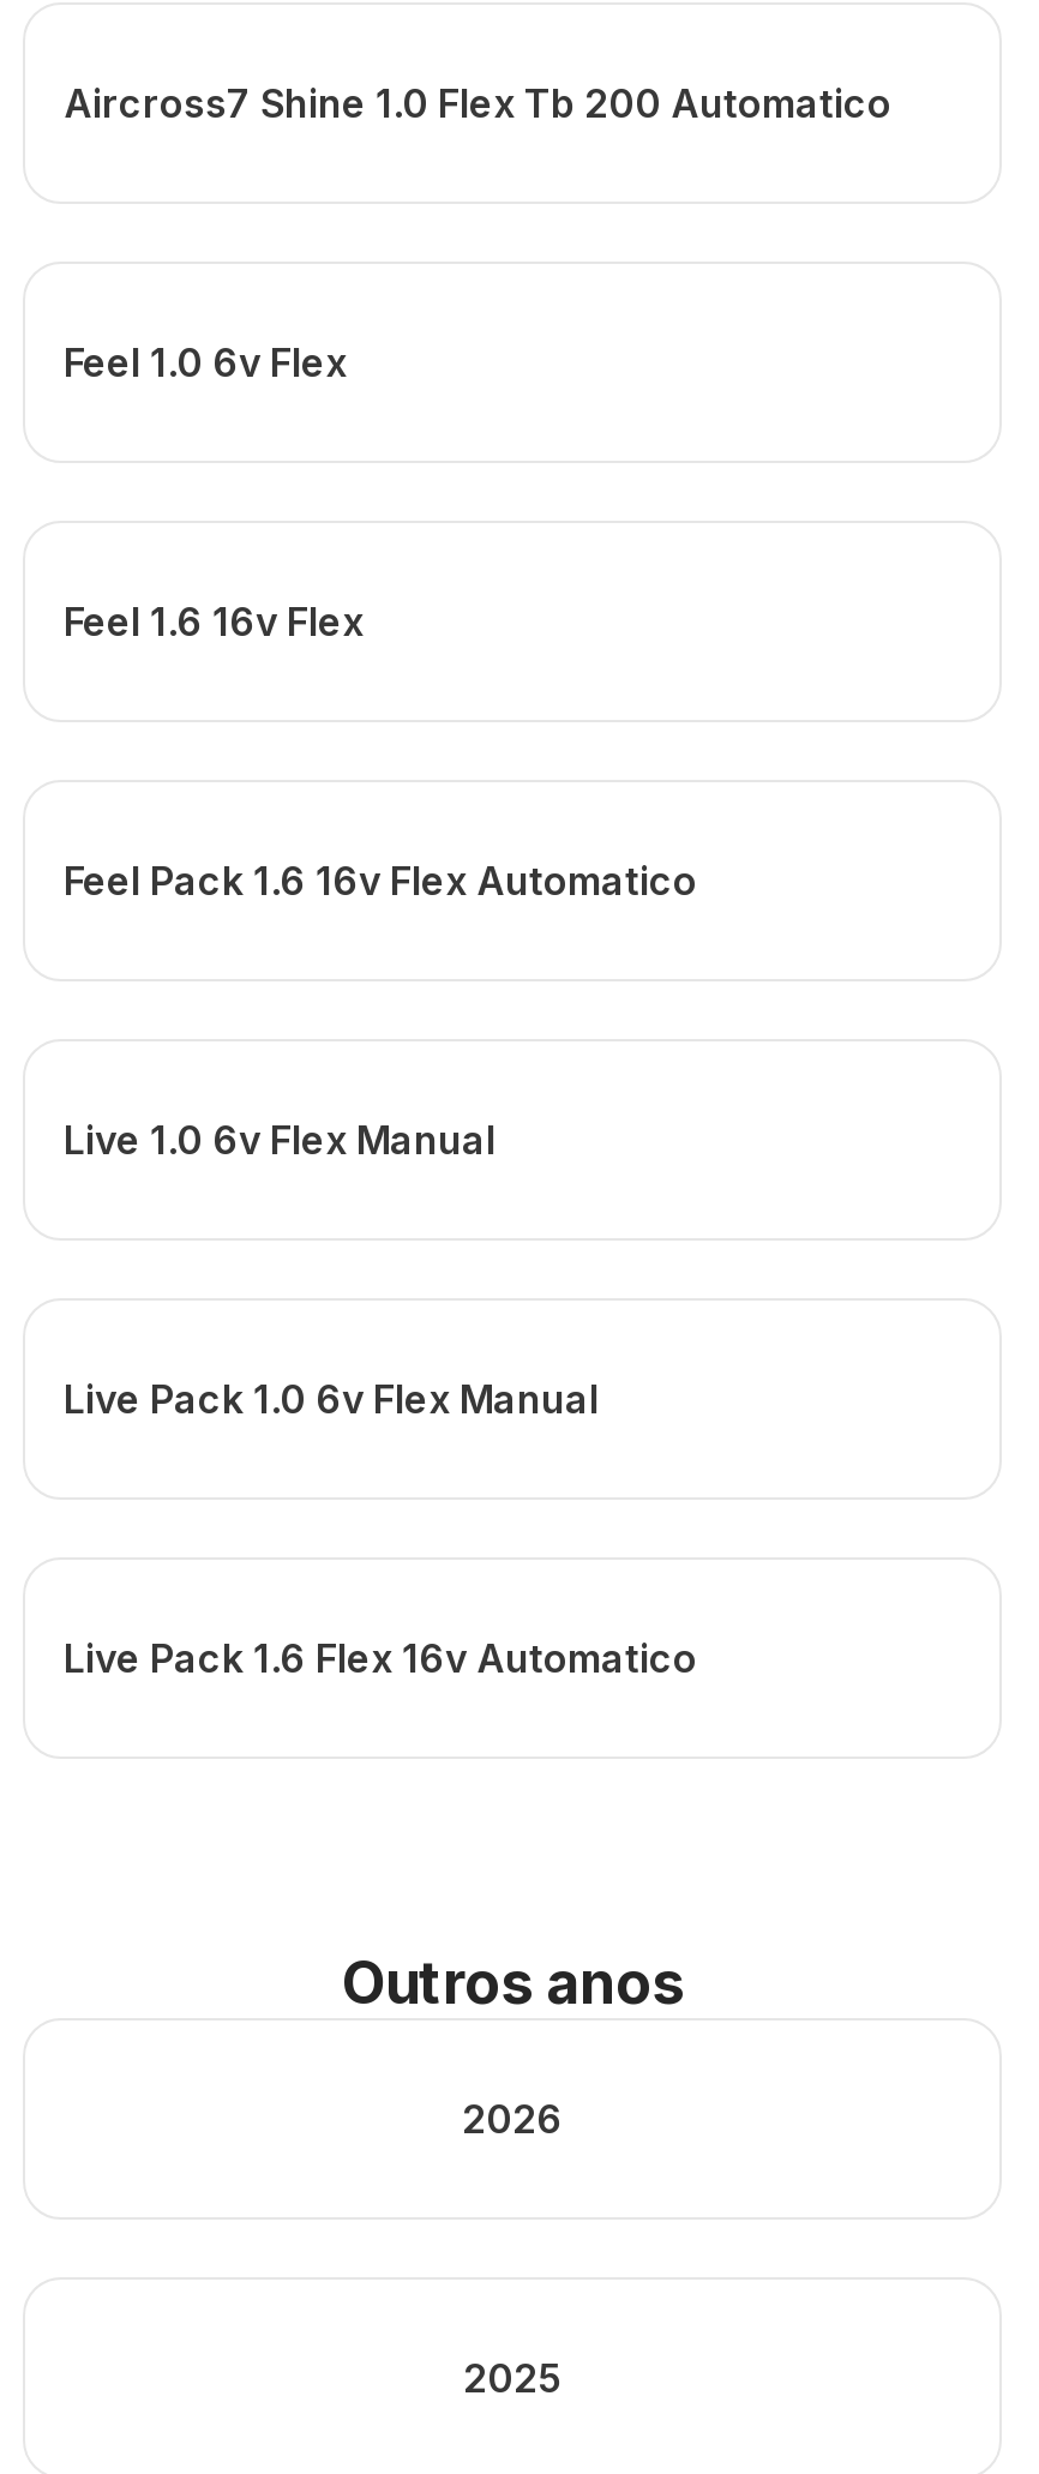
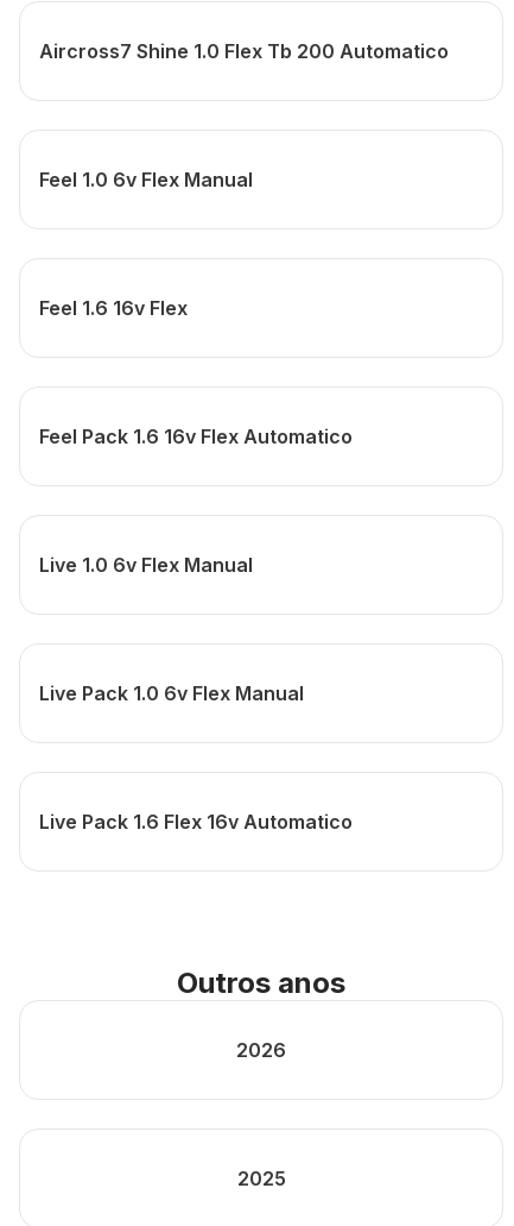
- Feel 1.0 6v Flex
+ Feel 1.0 6v Flex Manual
